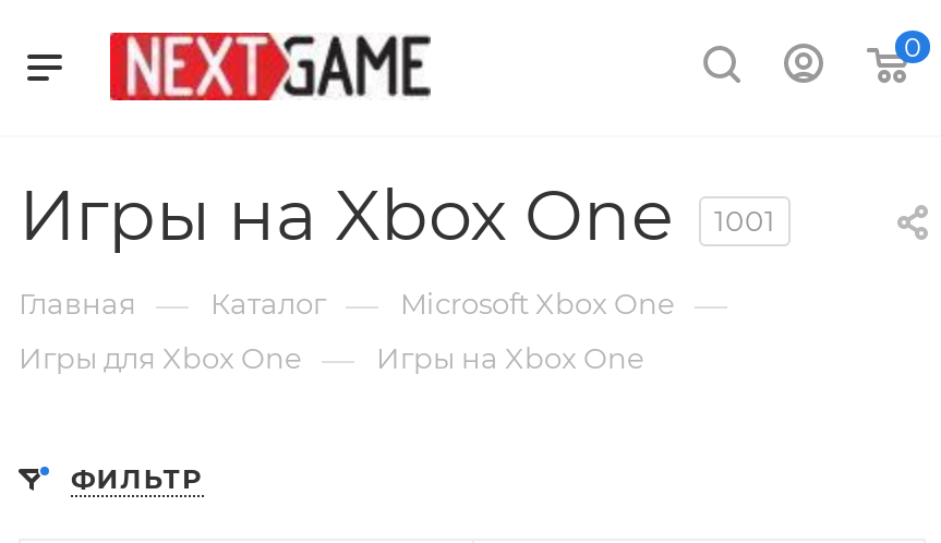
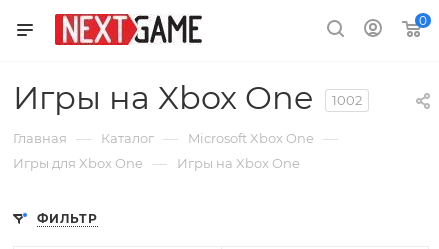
- 1001
+ 1002
